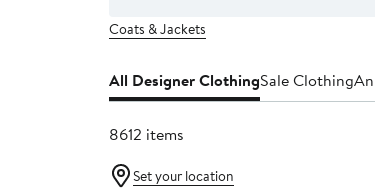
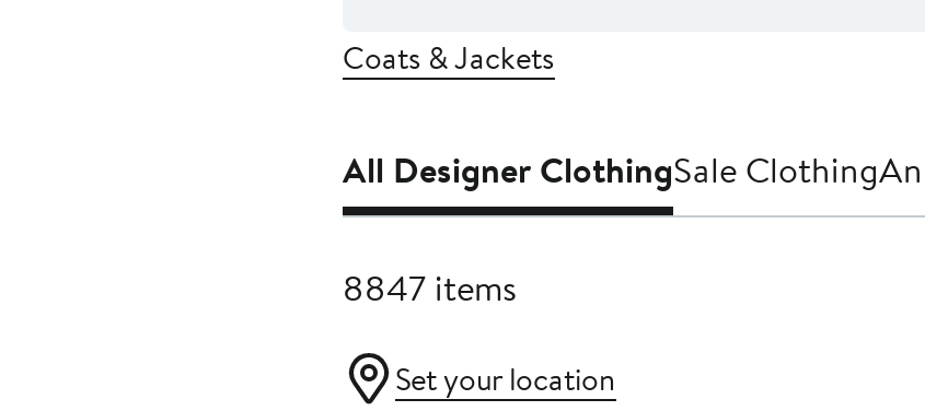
- 8612 items
+ 8847 items
